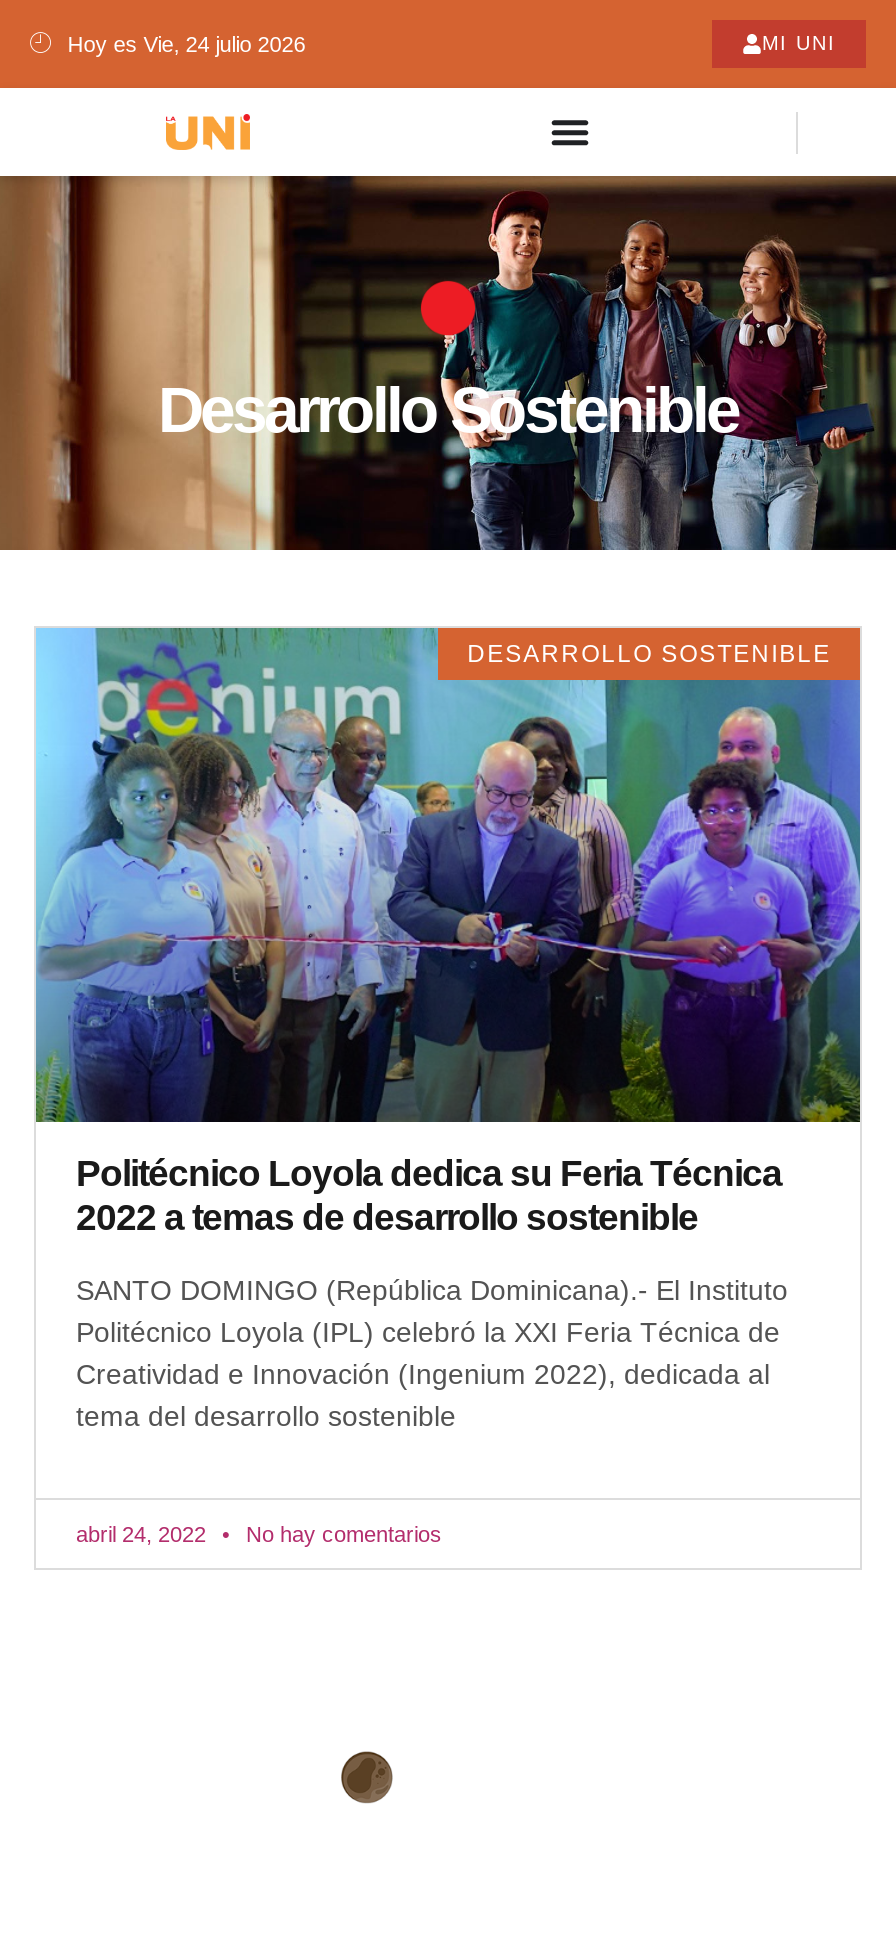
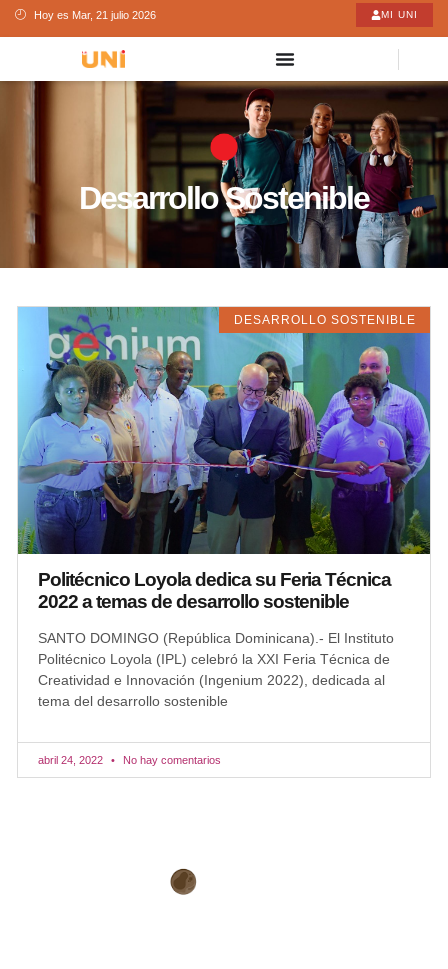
- Hoy es Vie, 24 julio 2026
+ Hoy es Mar, 21 julio 2026
